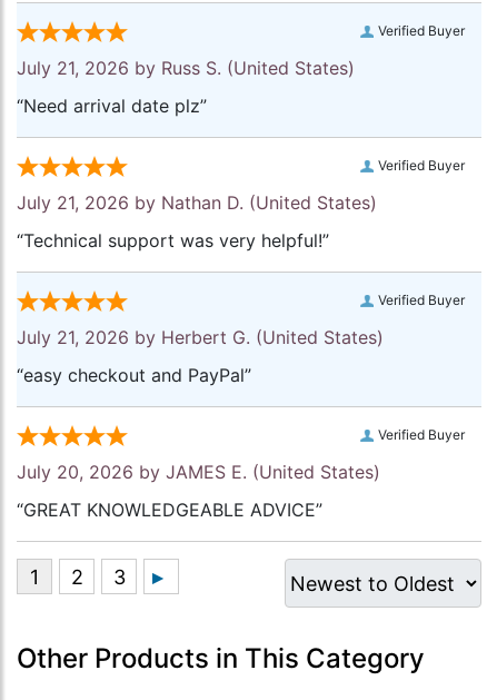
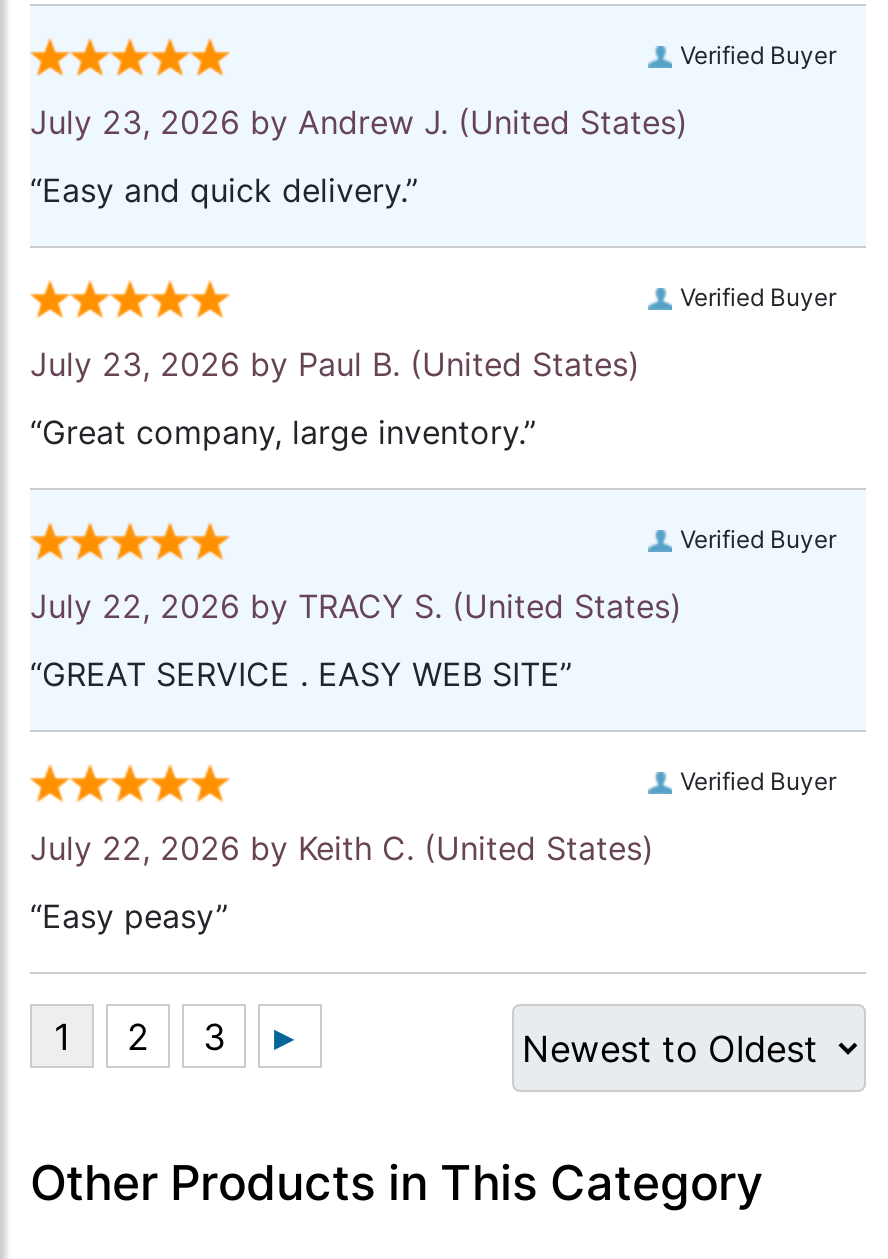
- July 21, 2026 by Russ S. (United States)
+ July 23, 2026 by Andrew J. (United States)

- “Need arrival date plz”
+ “Easy and quick delivery.”

- July 21, 2026 by Nathan D. (United States)
+ July 23, 2026 by Paul B. (United States)

- “Technical support was very helpful!”
+ “Great company, large inventory.”

- July 21, 2026 by Herbert G. (United States)
+ July 22, 2026 by TRACY S. (United States)

- “easy checkout and PayPal”
+ “GREAT SERVICE . EASY WEB SITE”

- July 20, 2026 by JAMES E. (United States)
+ July 22, 2026 by Keith C. (United States)

- “GREAT KNOWLEDGEABLE ADVICE”
+ “Easy peasy”
